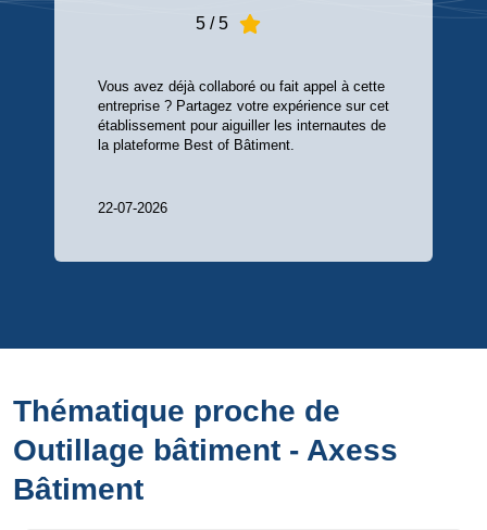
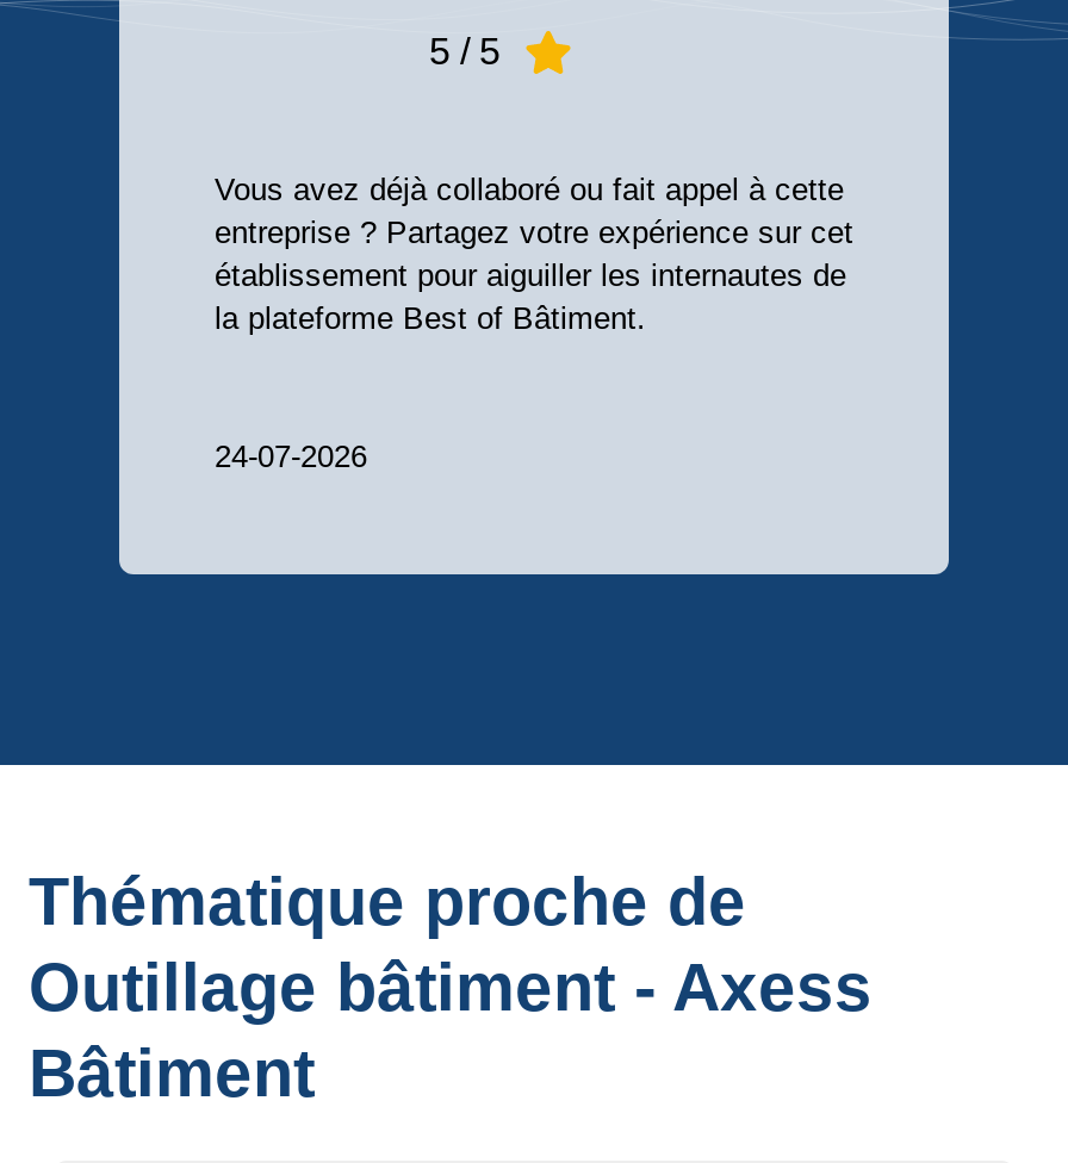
- 22-07-2026
+ 24-07-2026
